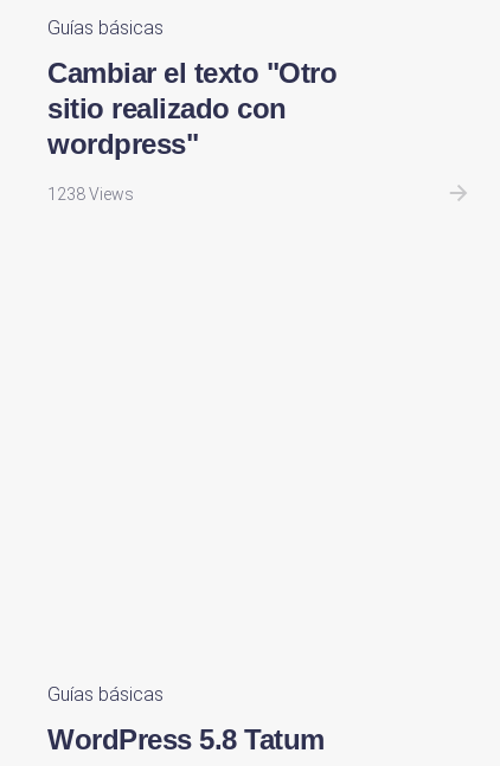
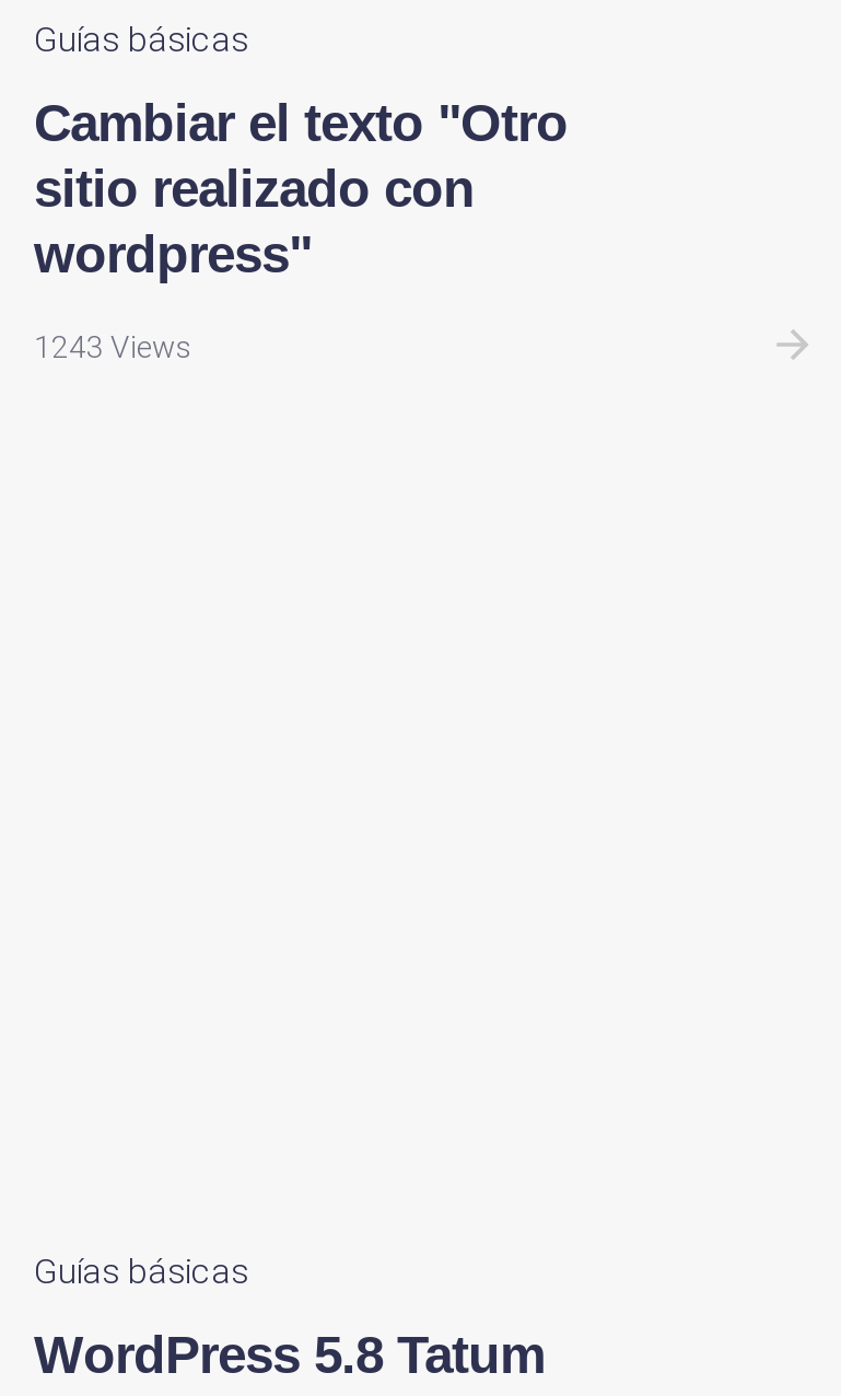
- 1238 Views
+ 1243 Views
